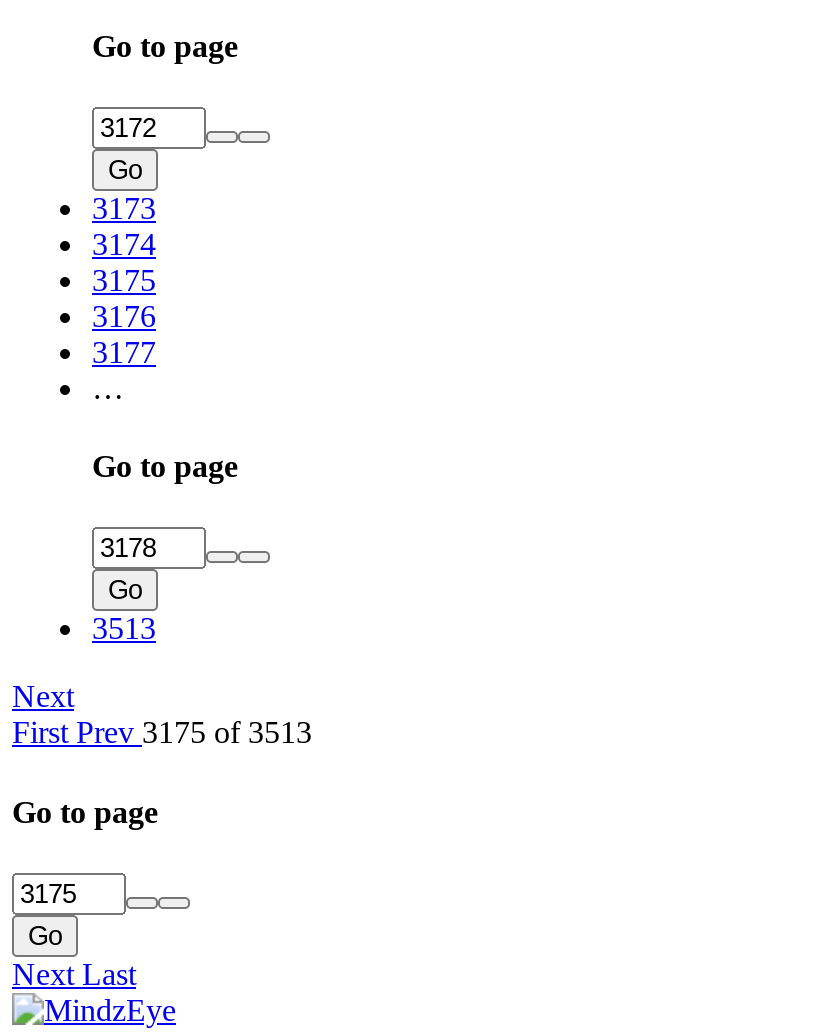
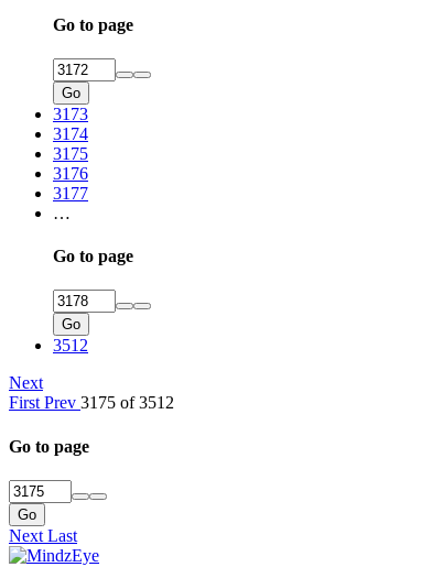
- 3513
+ 3512

- First Prev 3175 of 3513
+ First Prev 3175 of 3512
